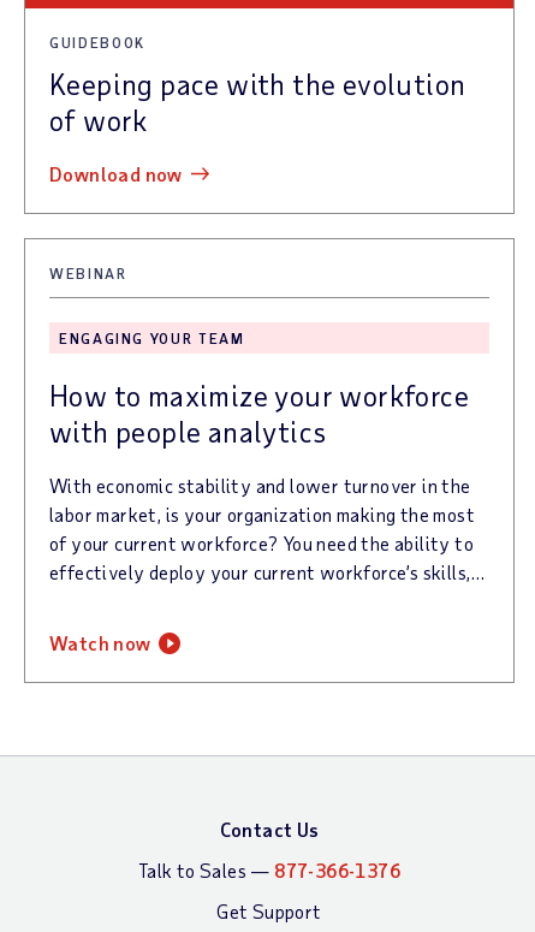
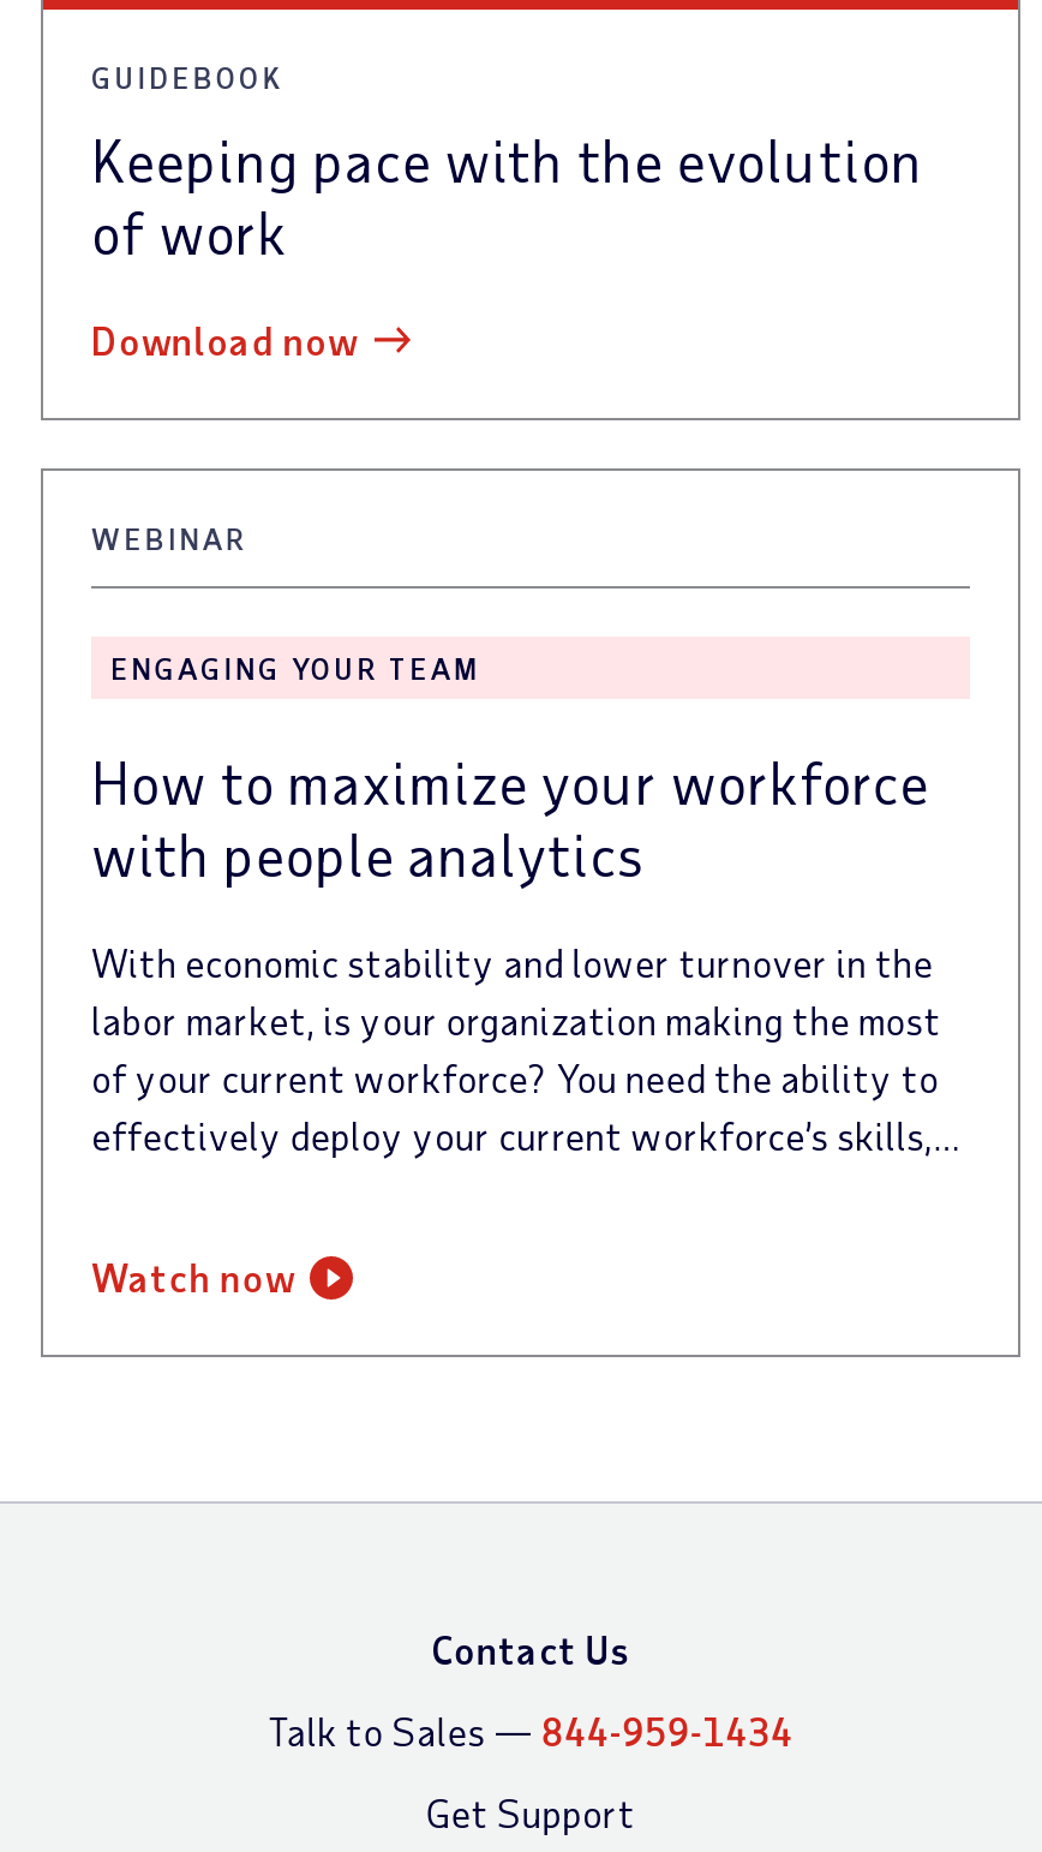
- Talk to Sales — 877-366-1376
+ Talk to Sales — 844-959-1434
